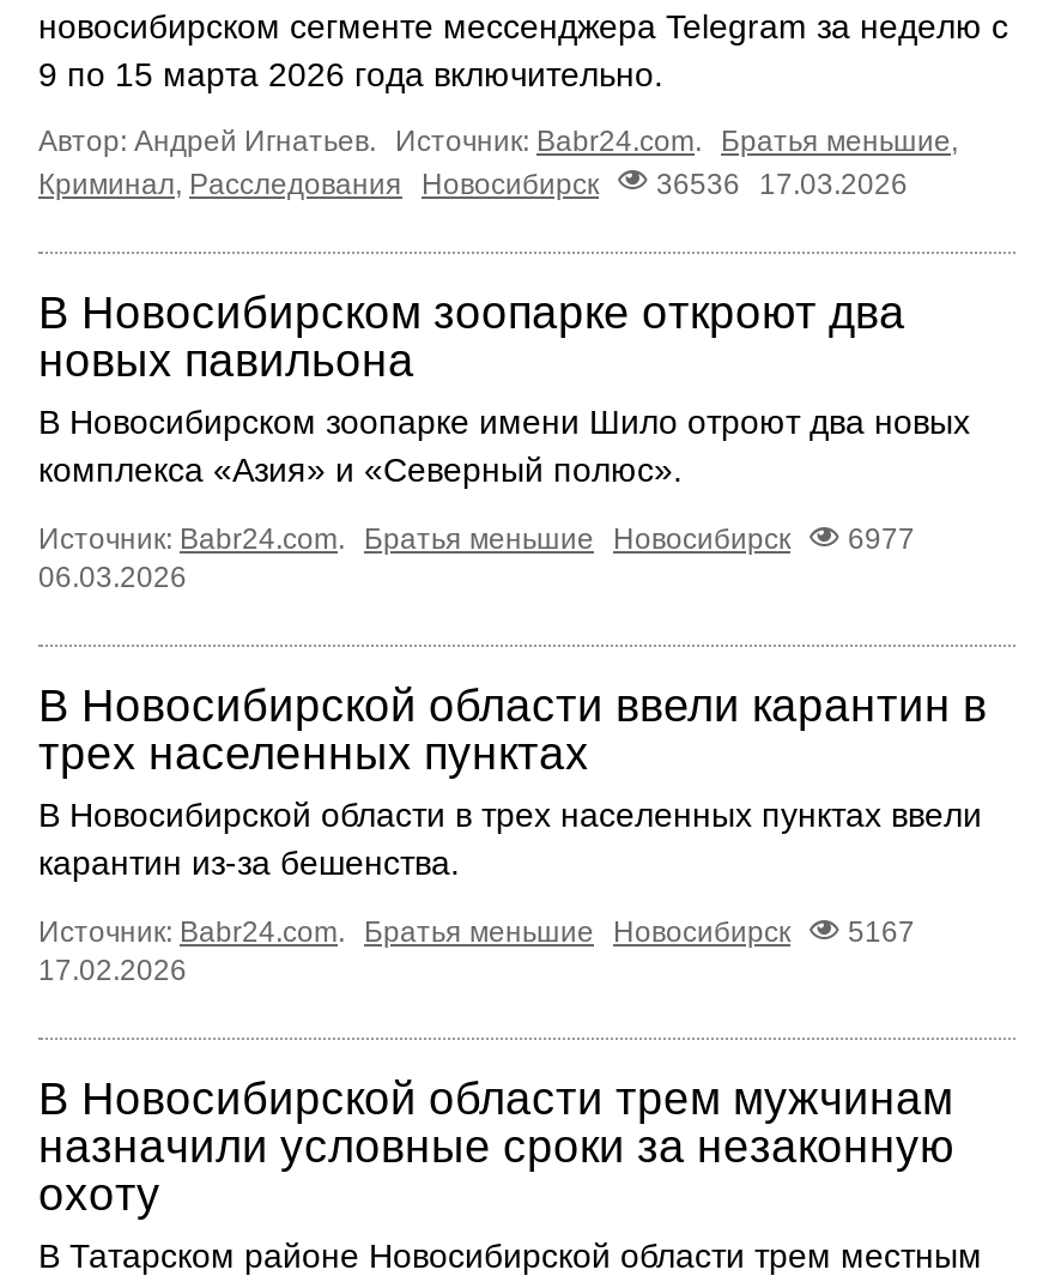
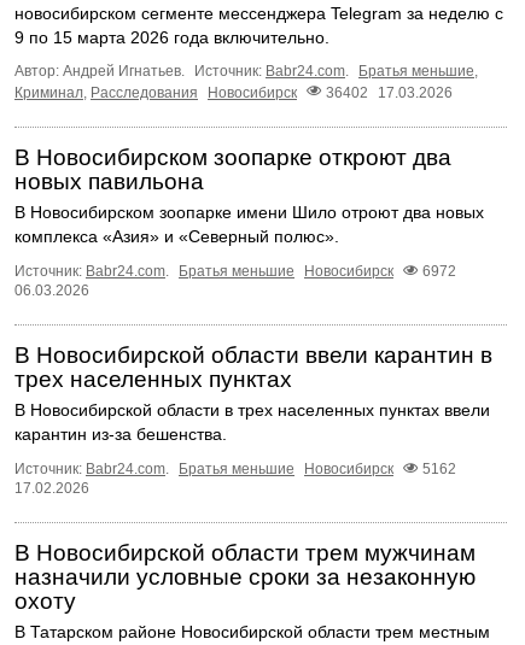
- Криминал, Расследования Новосибирск 36536 17.03.2026
+ Криминал, Расследования Новосибирск 36402 17.03.2026

- Источник: Babr24.com. Братья меньшие Новосибирск 6977
+ Источник: Babr24.com. Братья меньшие Новосибирск 6972

- Источник: Babr24.com. Братья меньшие Новосибирск 5167
+ Источник: Babr24.com. Братья меньшие Новосибирск 5162
